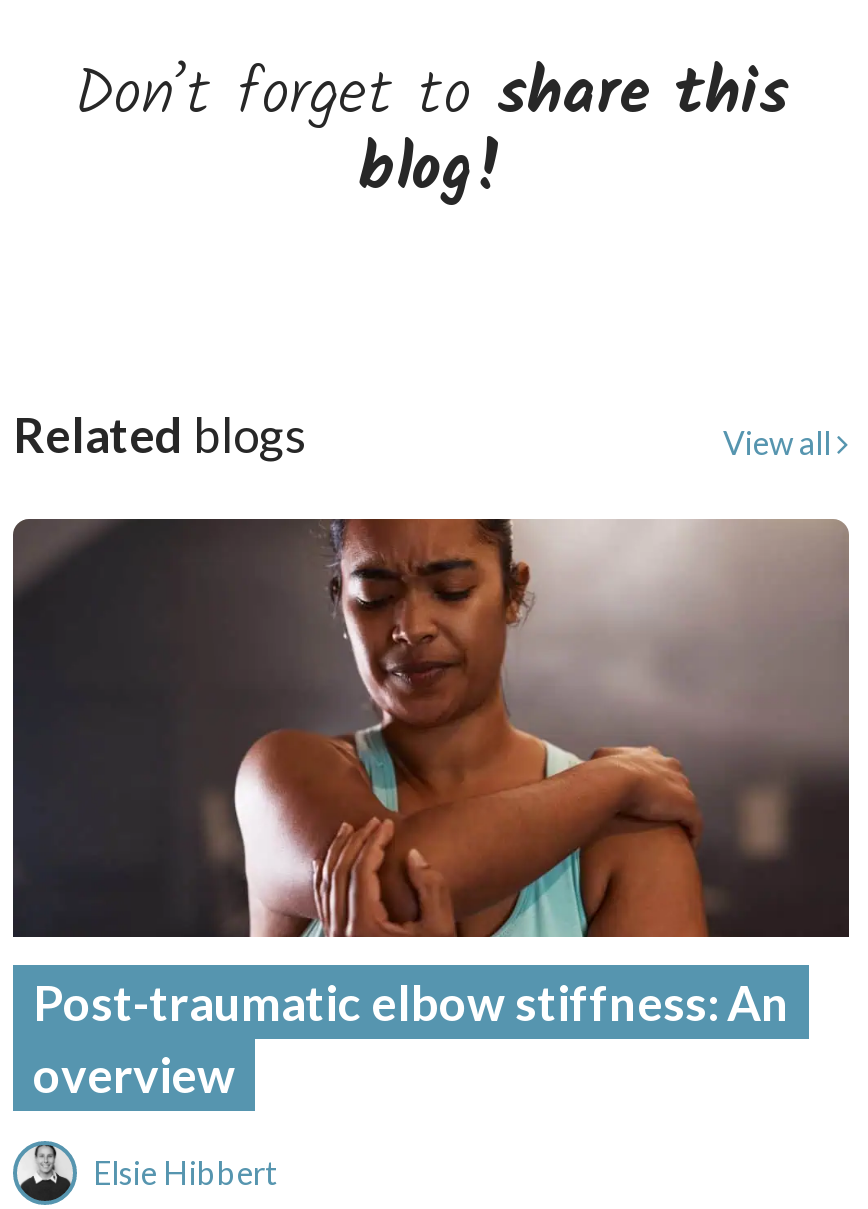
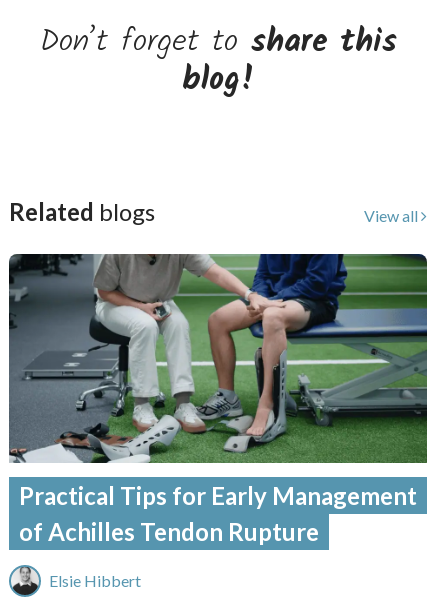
- [image]
- Post-traumatic elbow stiffness: An
- overview
+ [image]
+ Practical Tips for Early Management
+ of Achilles Tendon Rupture
